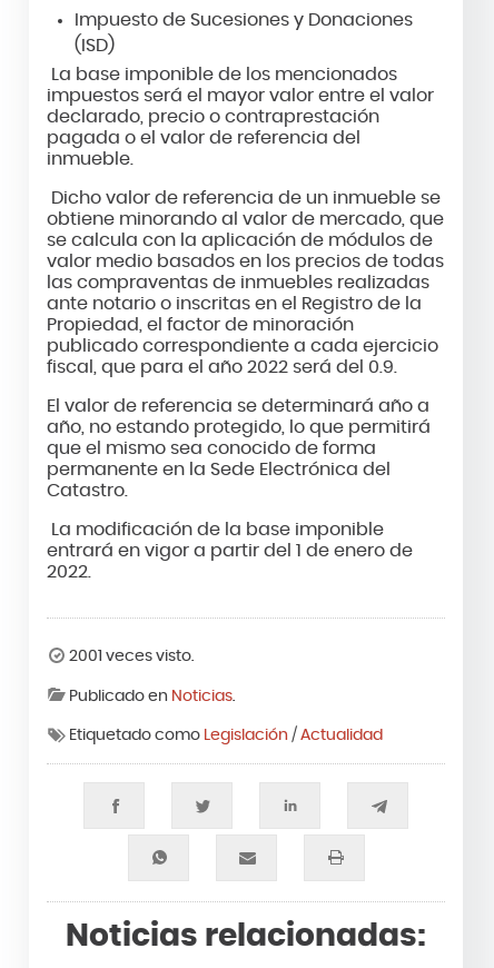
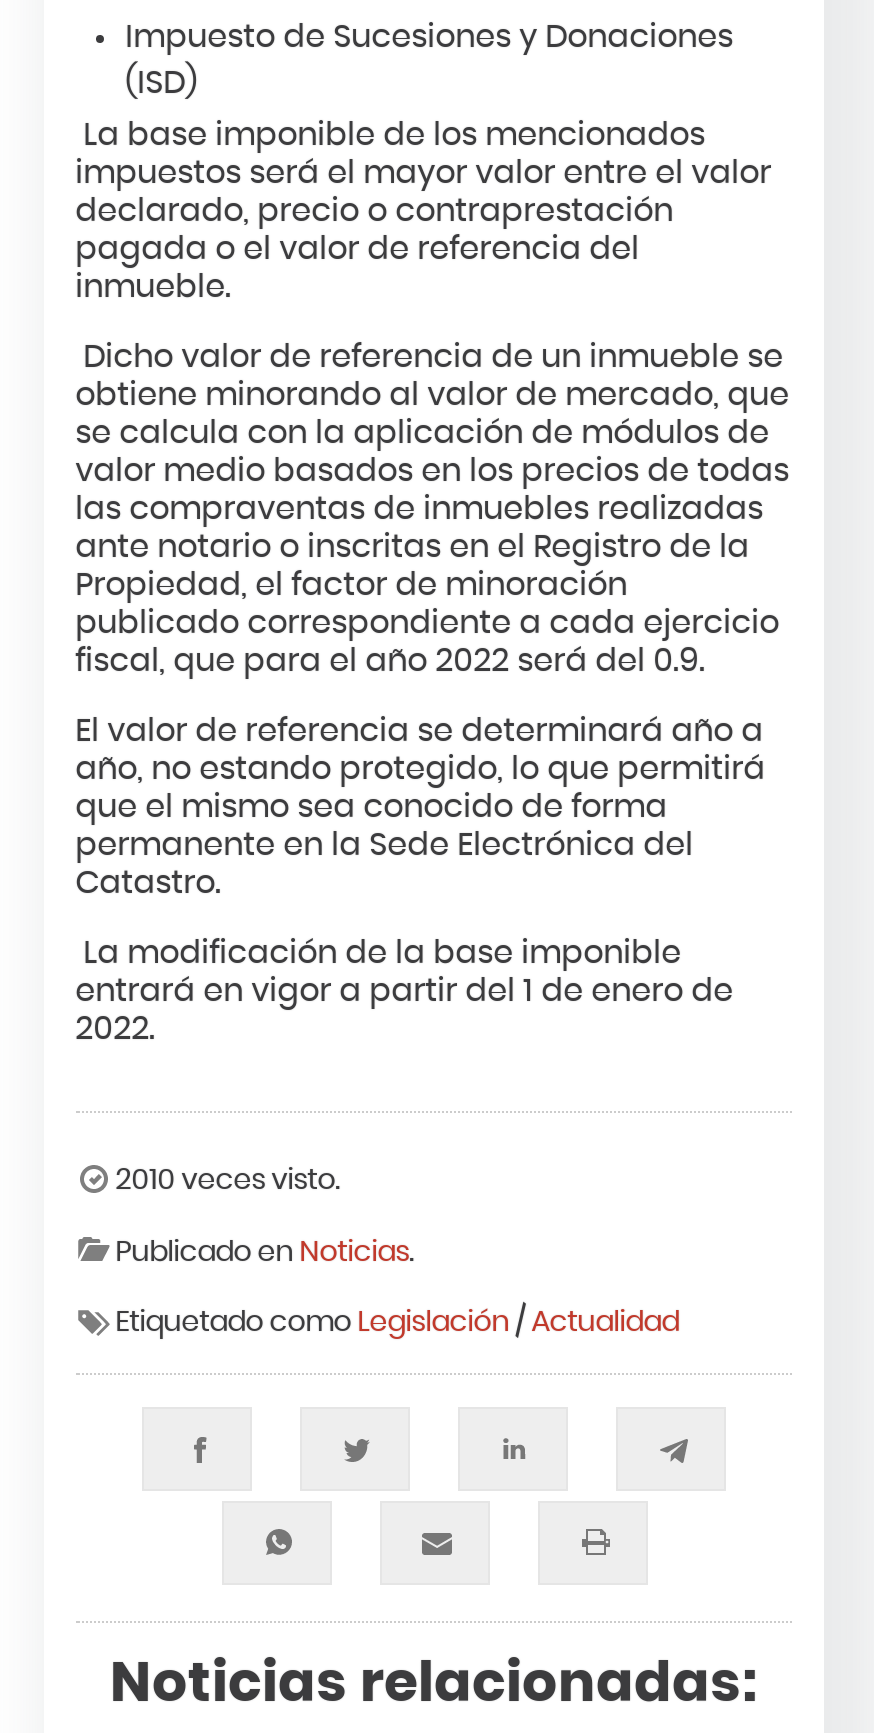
- 2001 veces visto.
+ 2010 veces visto.
